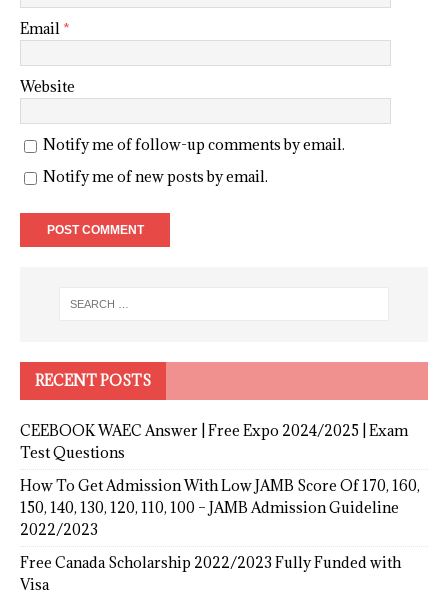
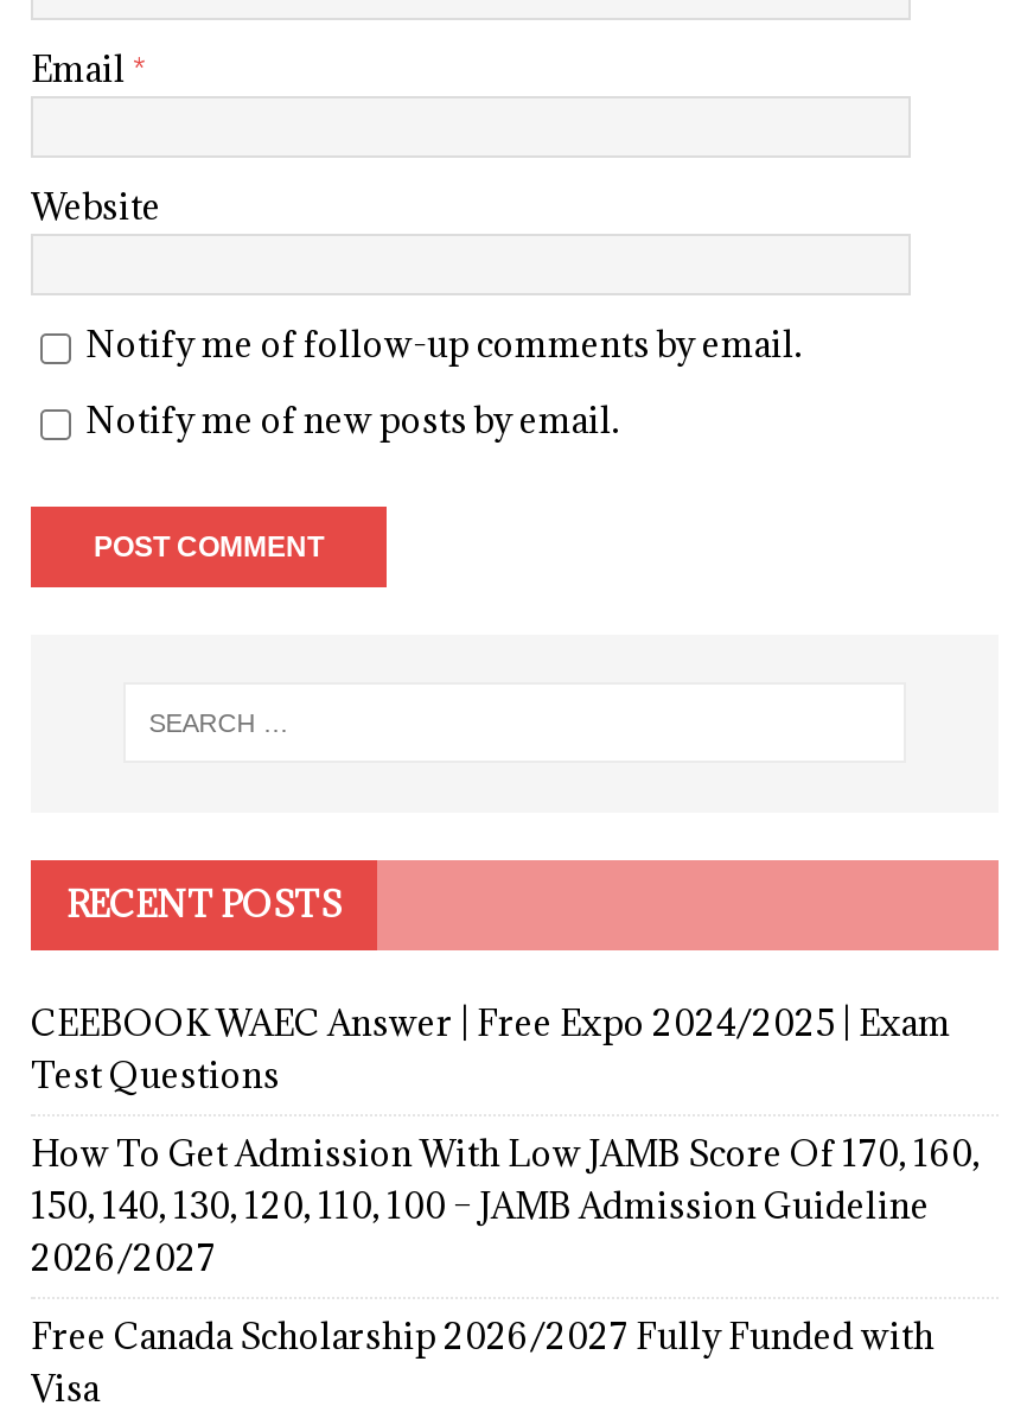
- 2022/2023
+ 2026/2027

- Free Canada Scholarship 2022/2023 Fully Funded with
+ Free Canada Scholarship 2026/2027 Fully Funded with
